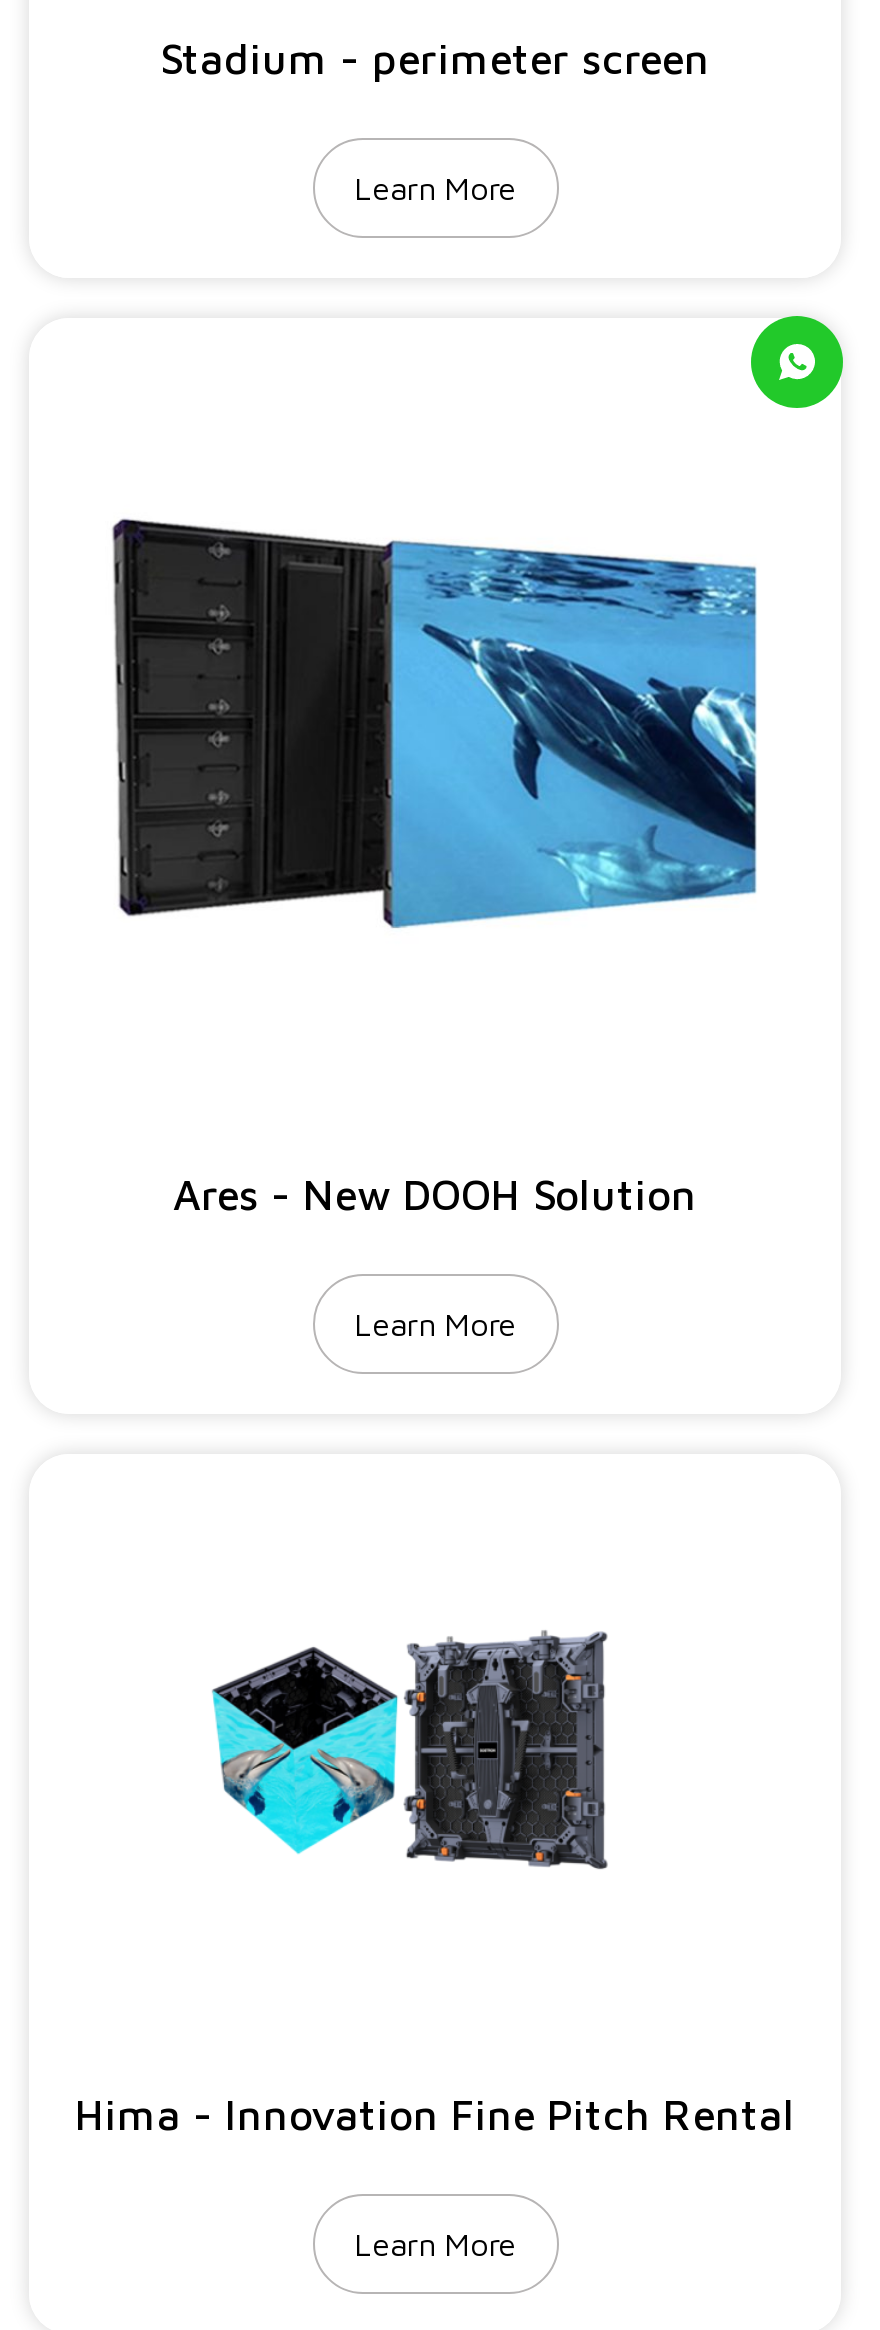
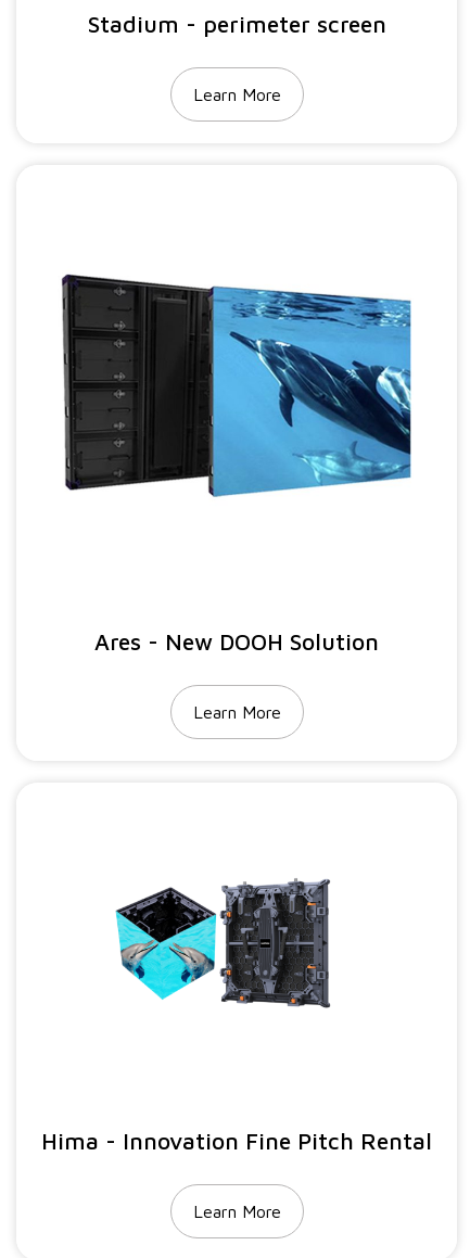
- [image]
